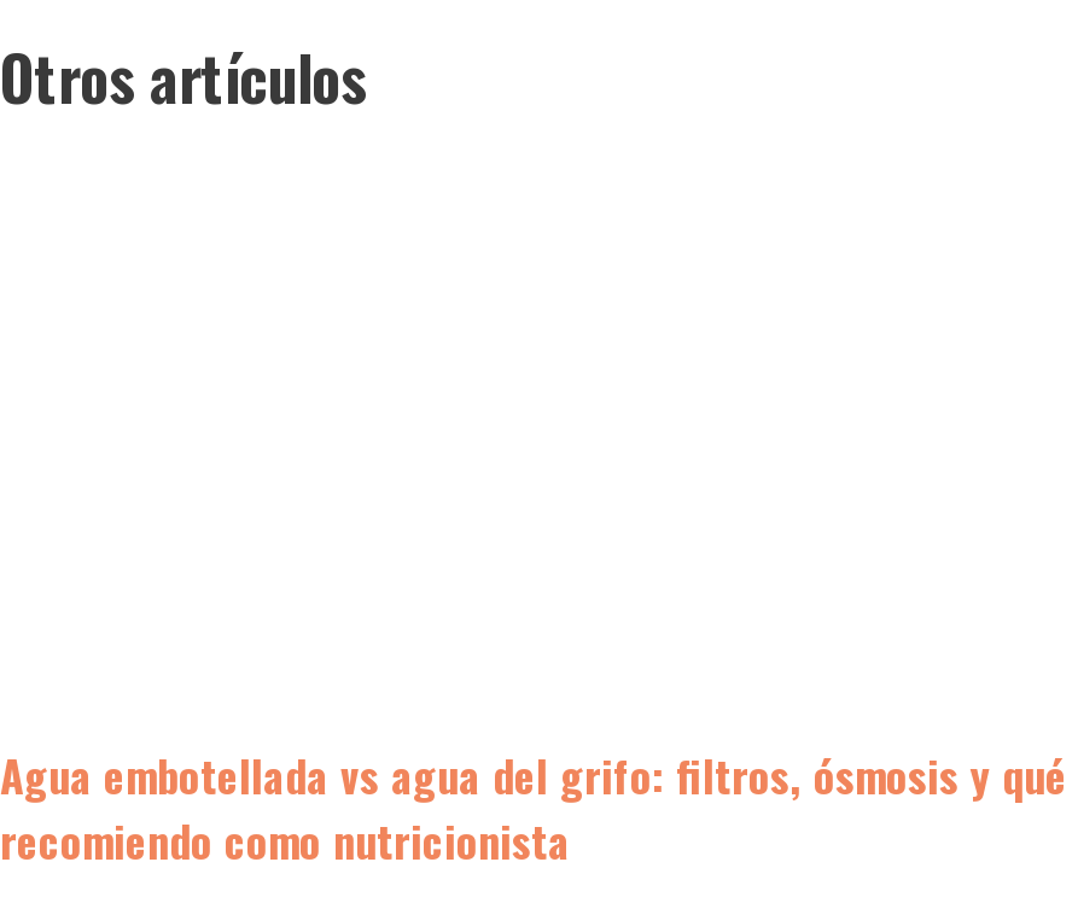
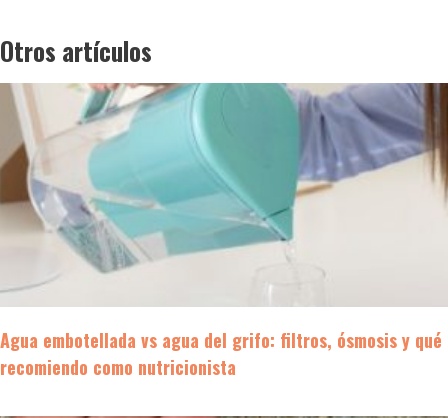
+ [image]
